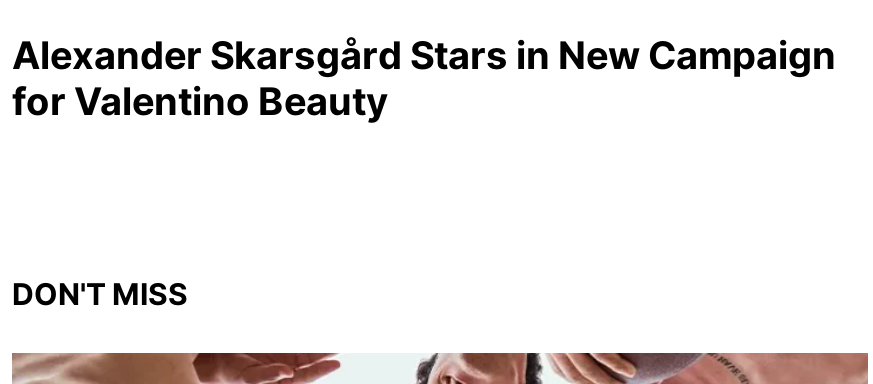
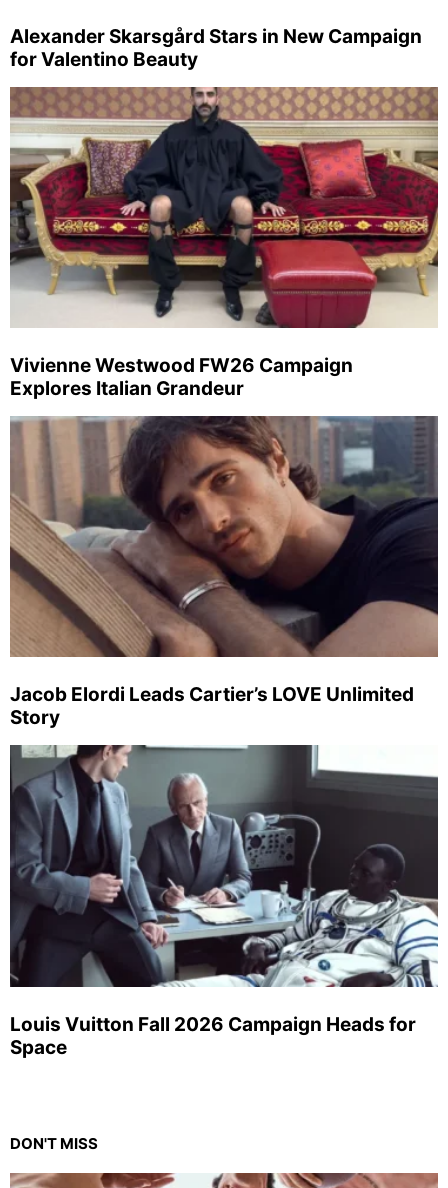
+ [image]
+ Vivienne Westwood FW26 Campaign
+ Explores Italian Grandeur

+ [image]
+ Jacob Elordi Leads Cartier’s LOVE Unlimited
+ Story

+ [image]
+ Louis Vuitton Fall 2026 Campaign Heads for
+ Space
